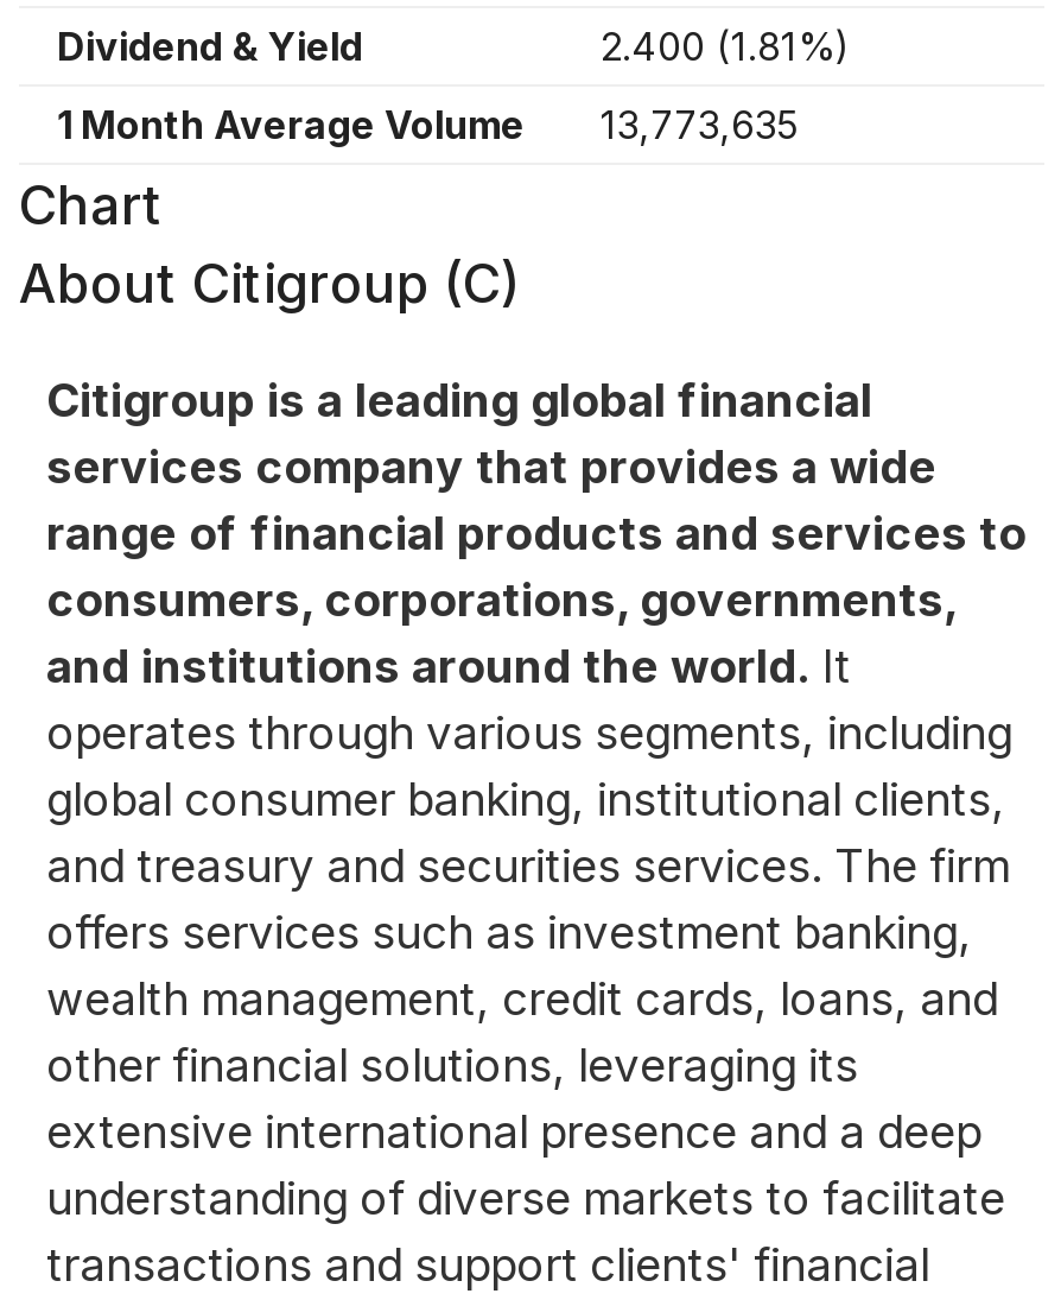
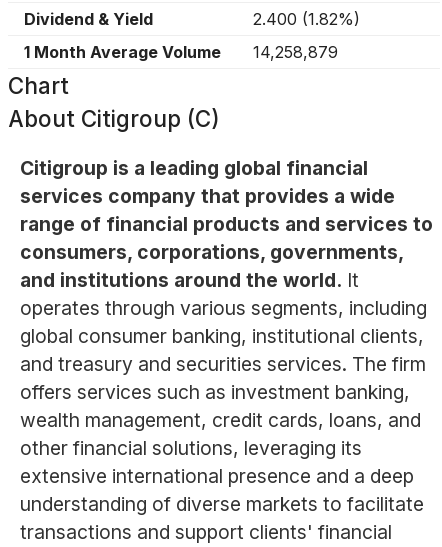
- 2.400 (1.81%)
+ 2.400 (1.82%)

- 1 Month Average Volume 13,773,635
+ 1 Month Average Volume 14,258,879
